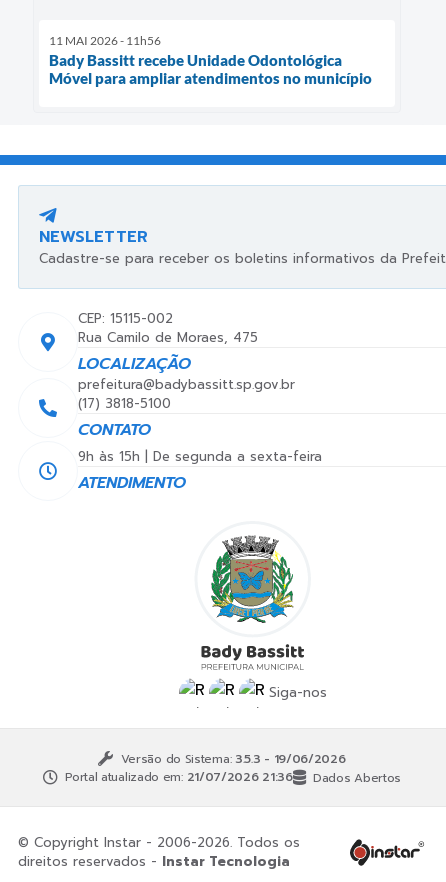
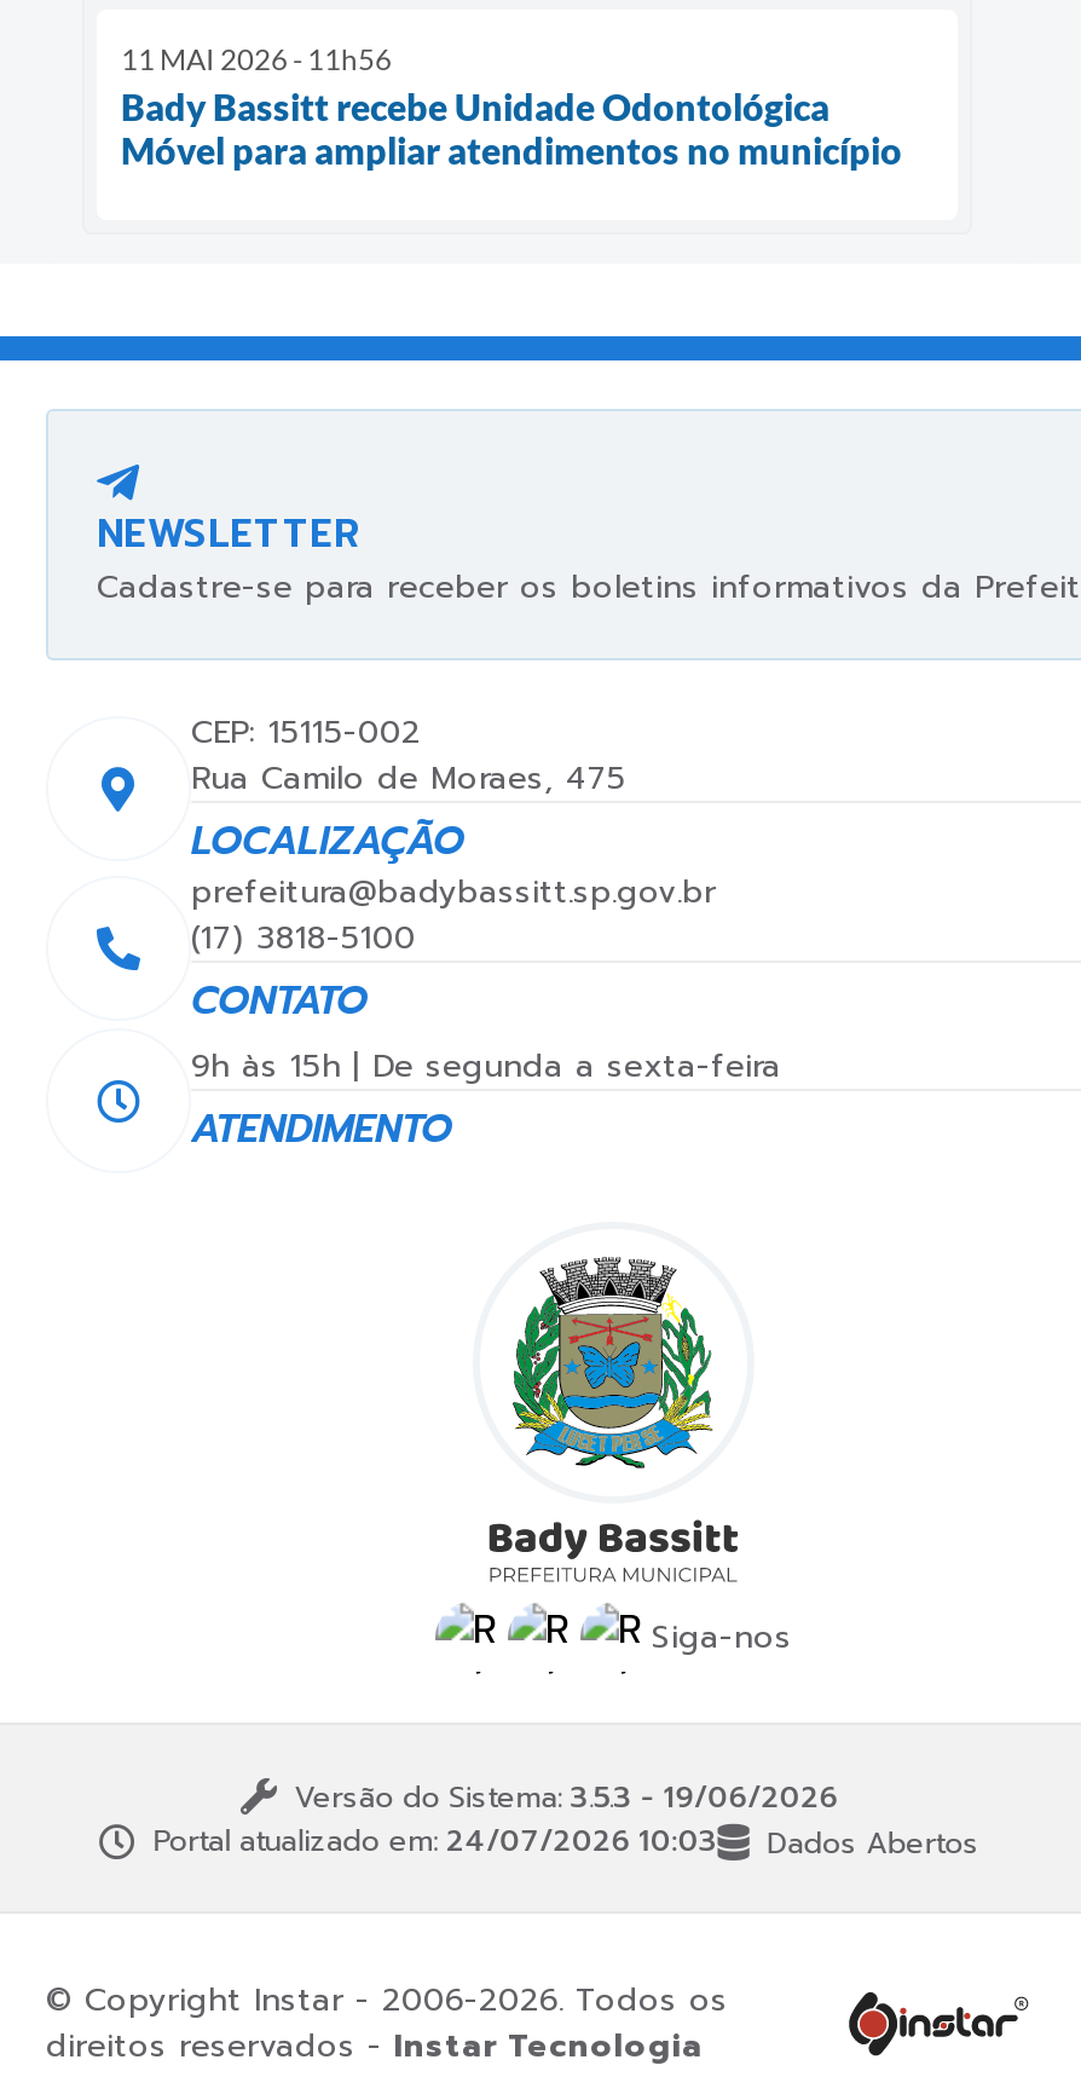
- Portal atualizado em: 21/07/2026 21:36
+ Portal atualizado em: 24/07/2026 10:03
